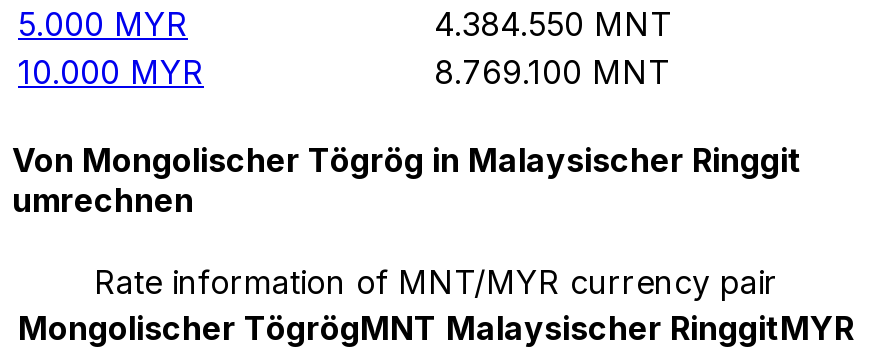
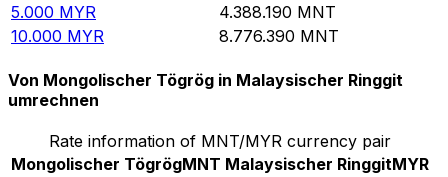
- 4.384.550 MNT
+ 4.388.190 MNT

- 8.769.100 MNT
+ 8.776.390 MNT
